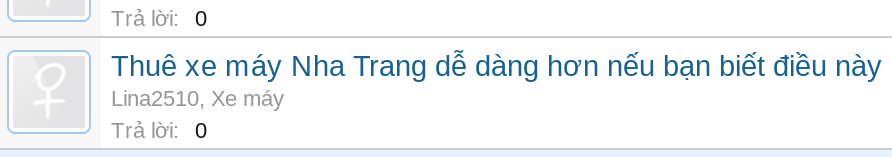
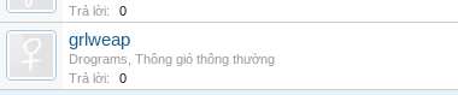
- Thuê xe máy Nha Trang dễ dàng hơn nếu bạn biết điều này
- Lina2510, Xe máy
+ grlweap
+ Drograms, Thông gió thông thường
